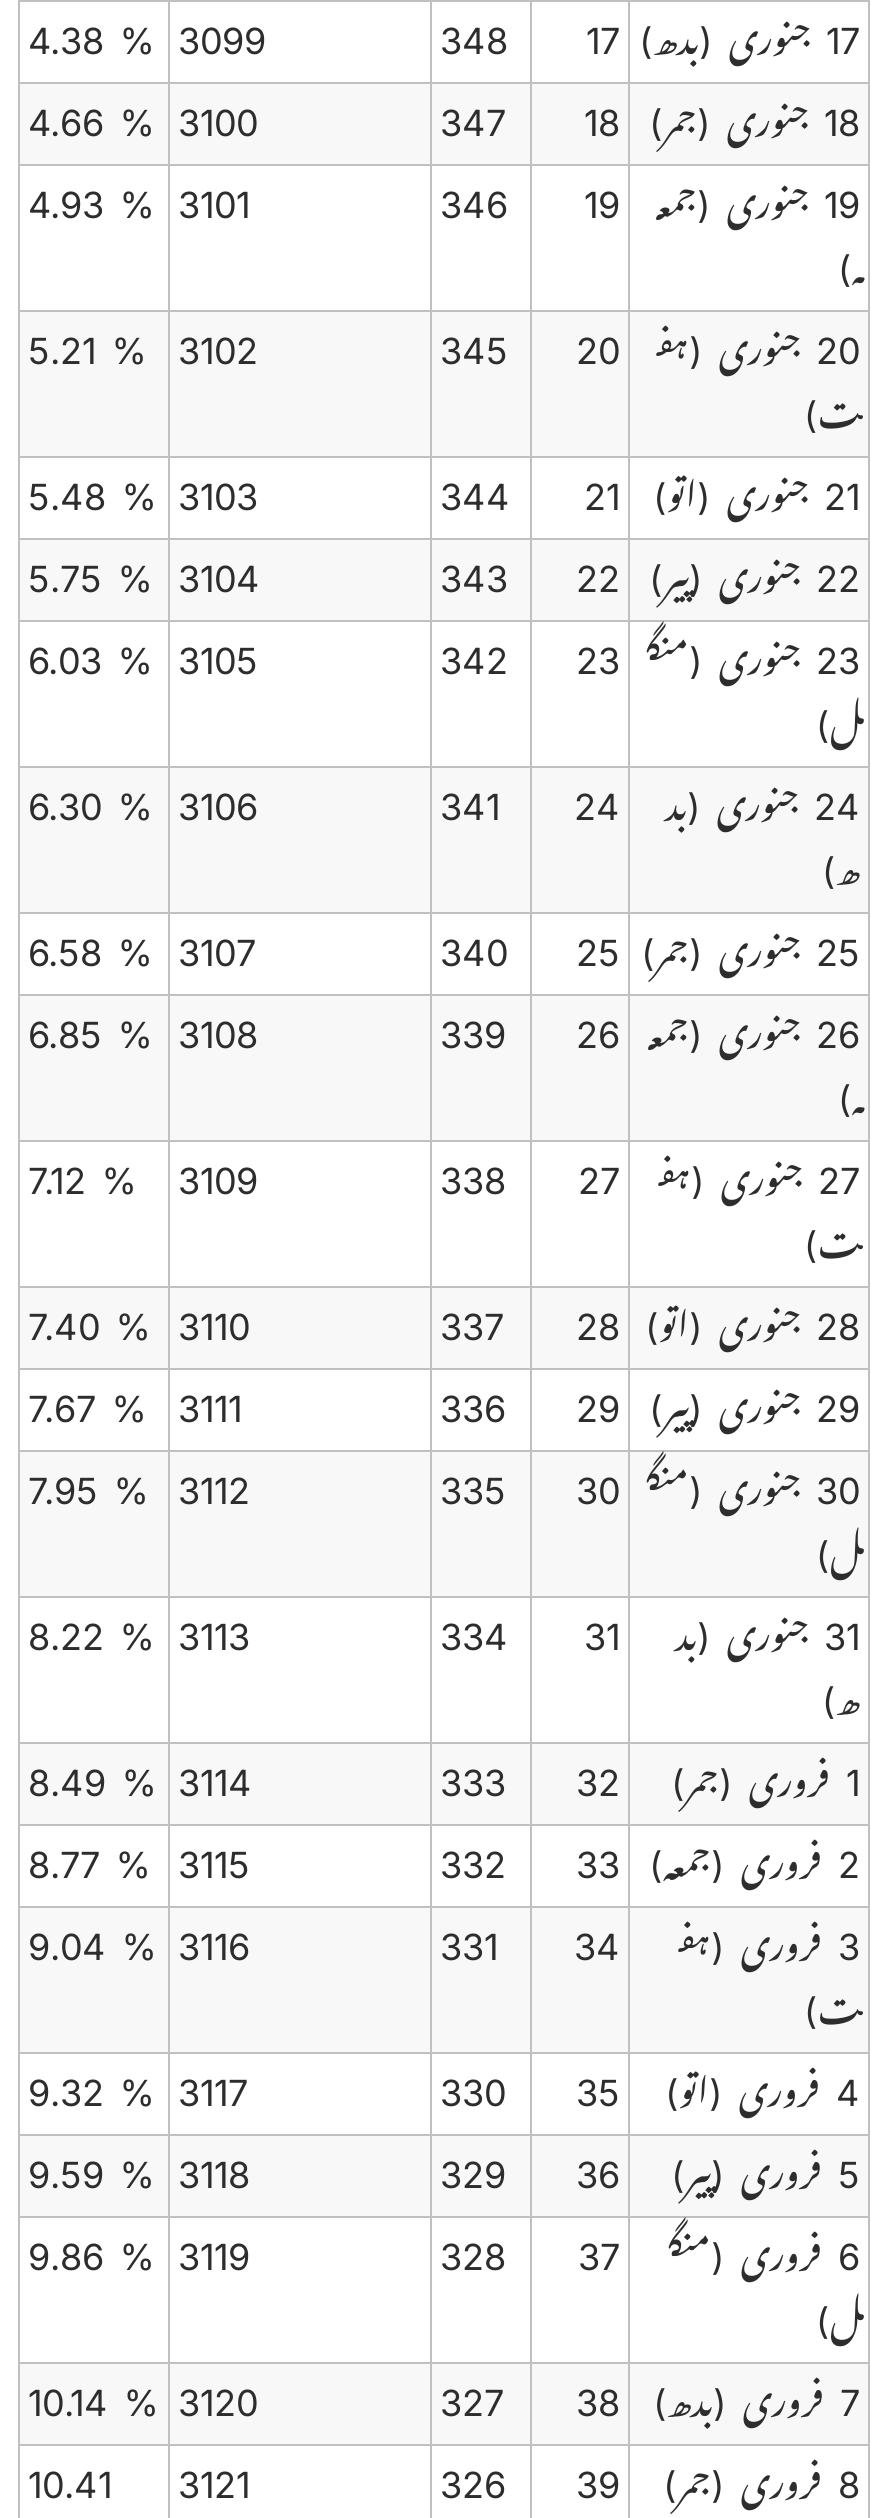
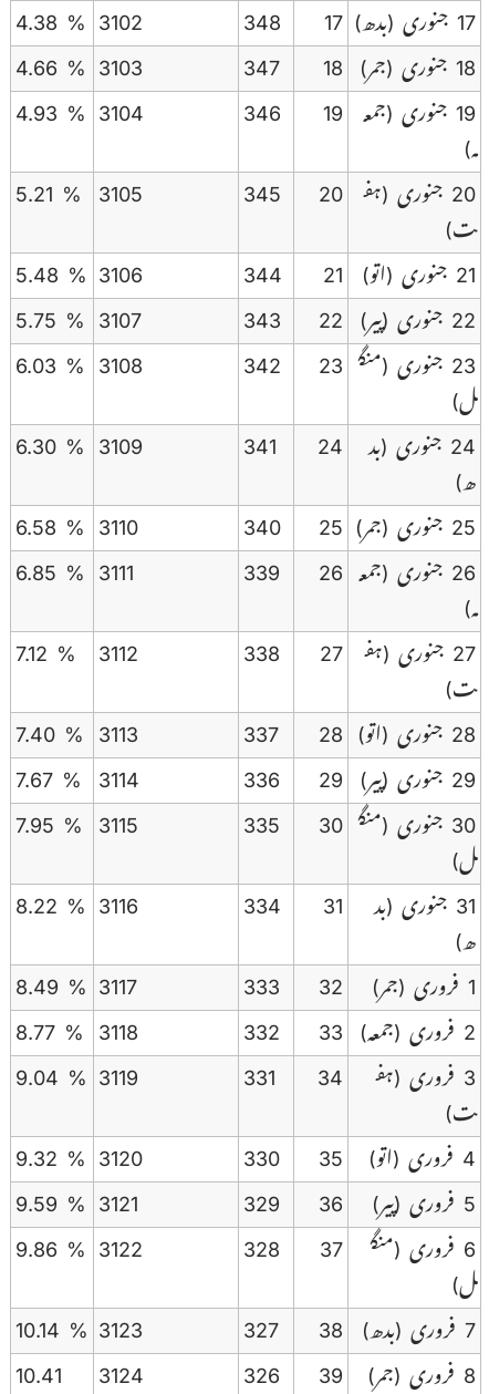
- 4.38 % 3099
+ 4.38 % 3102

- 4.66 % 3100
+ 4.66 % 3103

- 4.93 % 3101
+ 4.93 % 3104

- 5.21 % 3102
+ 5.21 % 3105

- 5.48 % 3103
+ 5.48 % 3106

- 5.75 % 3104
+ 5.75 % 3107

- 6.03 % 3105
+ 6.03 % 3108

- 6.30 % 3106
+ 6.30 % 3109

- 6.58 % 3107
+ 6.58 % 3110

- 6.85 % 3108
+ 6.85 % 3111

- 7.12 % 3109
+ 7.12 % 3112

- 7.40 % 3110
+ 7.40 % 3113

- 7.67 % 3111
+ 7.67 % 3114

- 7.95 % 3112
+ 7.95 % 3115

- 8.22 % 3113
+ 8.22 % 3116

- 8.49 % 3114
+ 8.49 % 3117

- 8.77 % 3115
+ 8.77 % 3118

- 9.04 % 3116
+ 9.04 % 3119

- 9.32 % 3117
+ 9.32 % 3120

- 9.59 % 3118
+ 9.59 % 3121

- 9.86 % 3119
+ 9.86 % 3122

- 10.14 % 3120
+ 10.14 % 3123

- 10.41 3121
+ 10.41 3124
